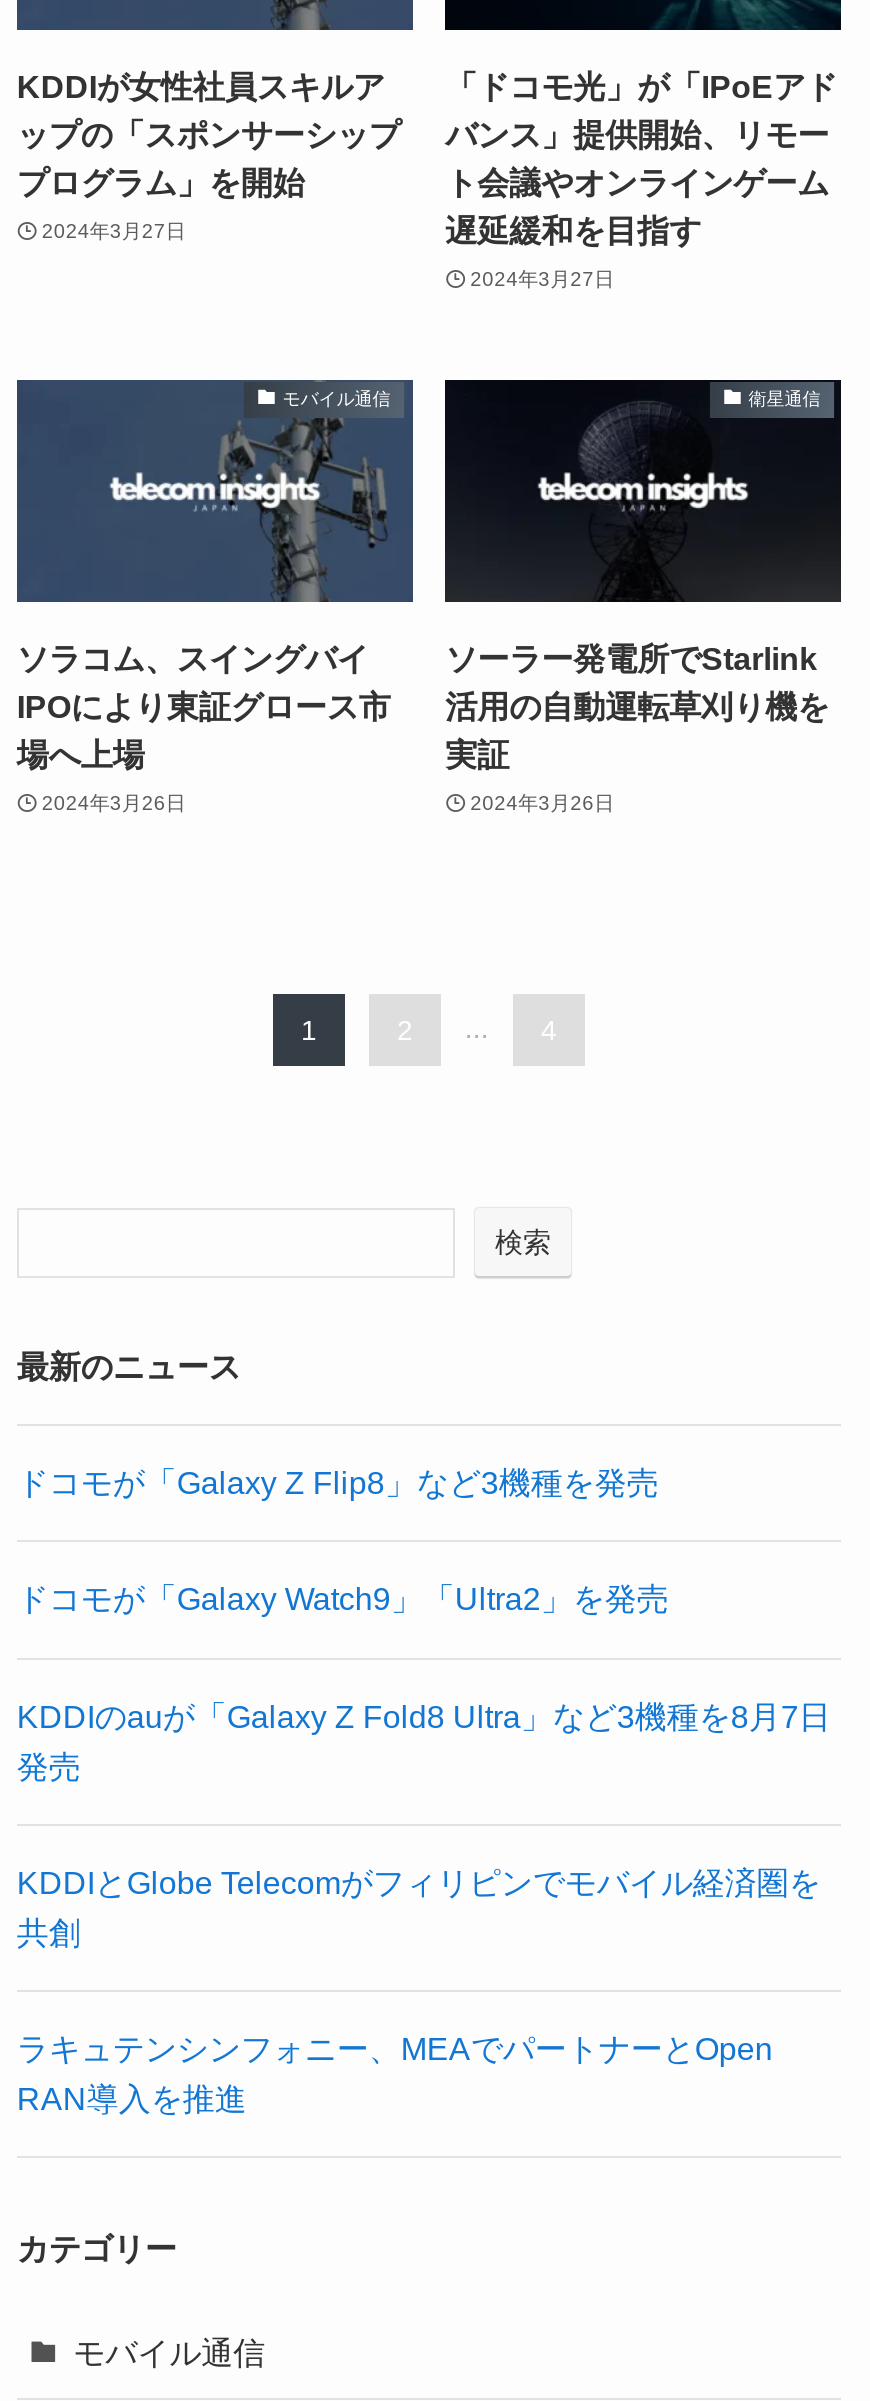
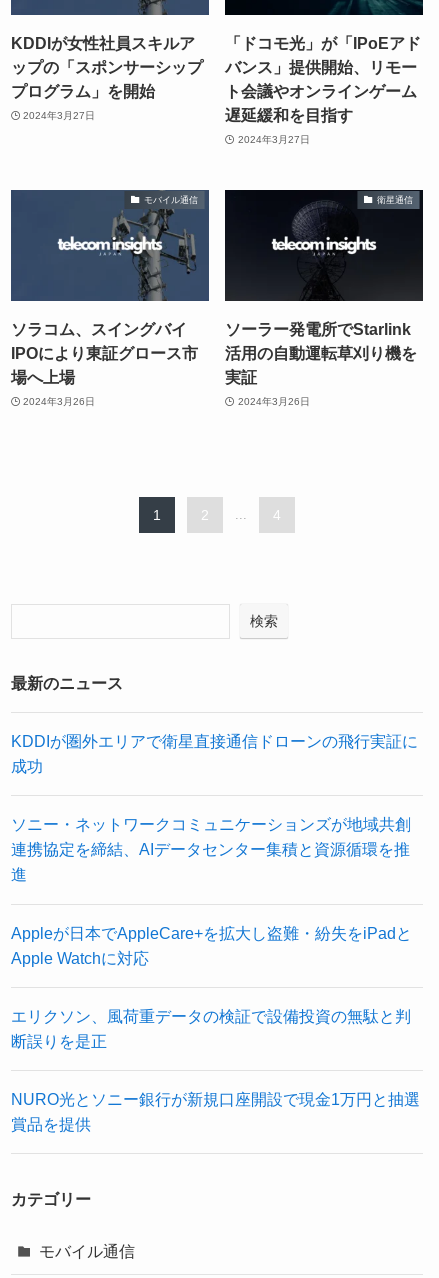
- ドコモが「Galaxy Z Flip8」など3機種を発売
+ KDDIが圏外エリアで衛星直接通信ドローンの飛行実証に
+ 成功

- ドコモが「Galaxy Watch9」「Ultra2」を発売
+ ソニー・ネットワークコミュニケーションズが地域共創
+ 連携協定を締結、AIデータセンター集積と資源循環を推
+ 進

- KDDIのauが「Galaxy Z Fold8 Ultra」など3機種を8月7日
- 発売
+ Appleが日本でAppleCare+を拡大し盗難・紛失をiPadと
+ Apple Watchに対応

- KDDIとGlobe Telecomがフィリピンでモバイル経済圏を
- 共創
+ エリクソン、風荷重データの検証で設備投資の無駄と判
+ 断誤りを是正

- ラキュテンシンフォニー、MEAでパートナーとOpen
- RAN導入を推進
+ NURO光とソニー銀行が新規口座開設で現金1万円と抽選
+ 賞品を提供
